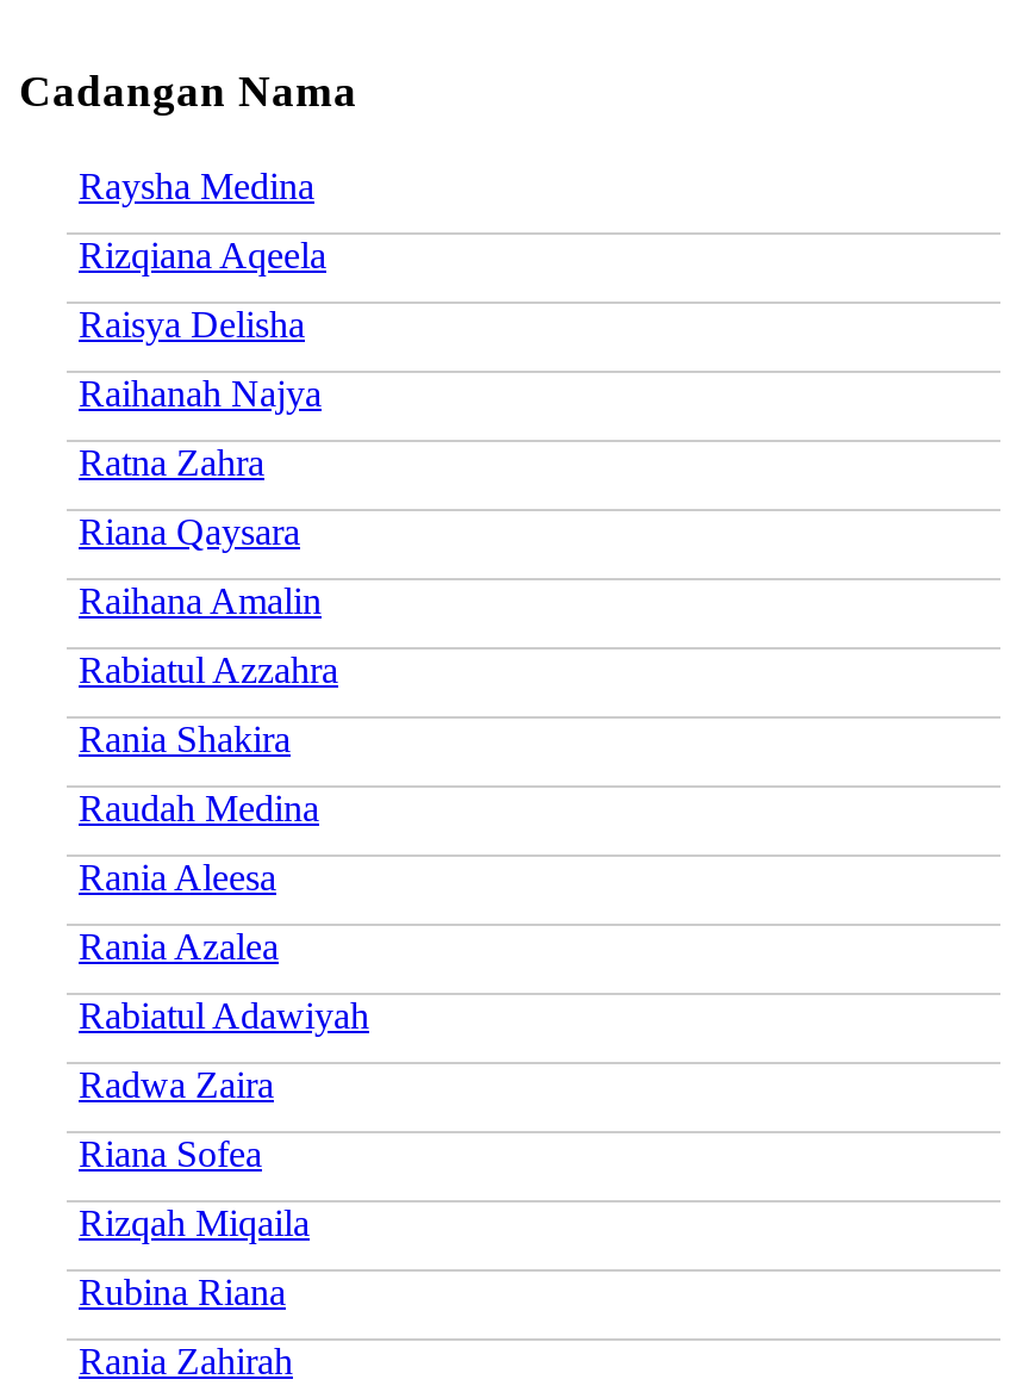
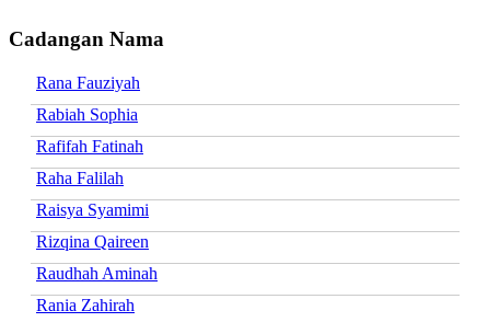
- Raysha Medina
- Rizqiana Aqeela
- Raisya Delisha
- Raihanah Najya
- Ratna Zahra
- Riana Qaysara
- Raihana Amalin
- Rabiatul Azzahra
- Rania Shakira
- Raudah Medina
- Rania Aleesa
- Rania Azalea
- Rabiatul Adawiyah
- Radwa Zaira
- Riana Sofea
- Rizqah Miqaila
- Rubina Riana
+ Rana Fauziyah
+ Rabiah Sophia
+ Rafifah Fatinah
+ Raha Falilah
+ Raisya Syamimi
+ Rizqina Qaireen
+ Raudhah Aminah
